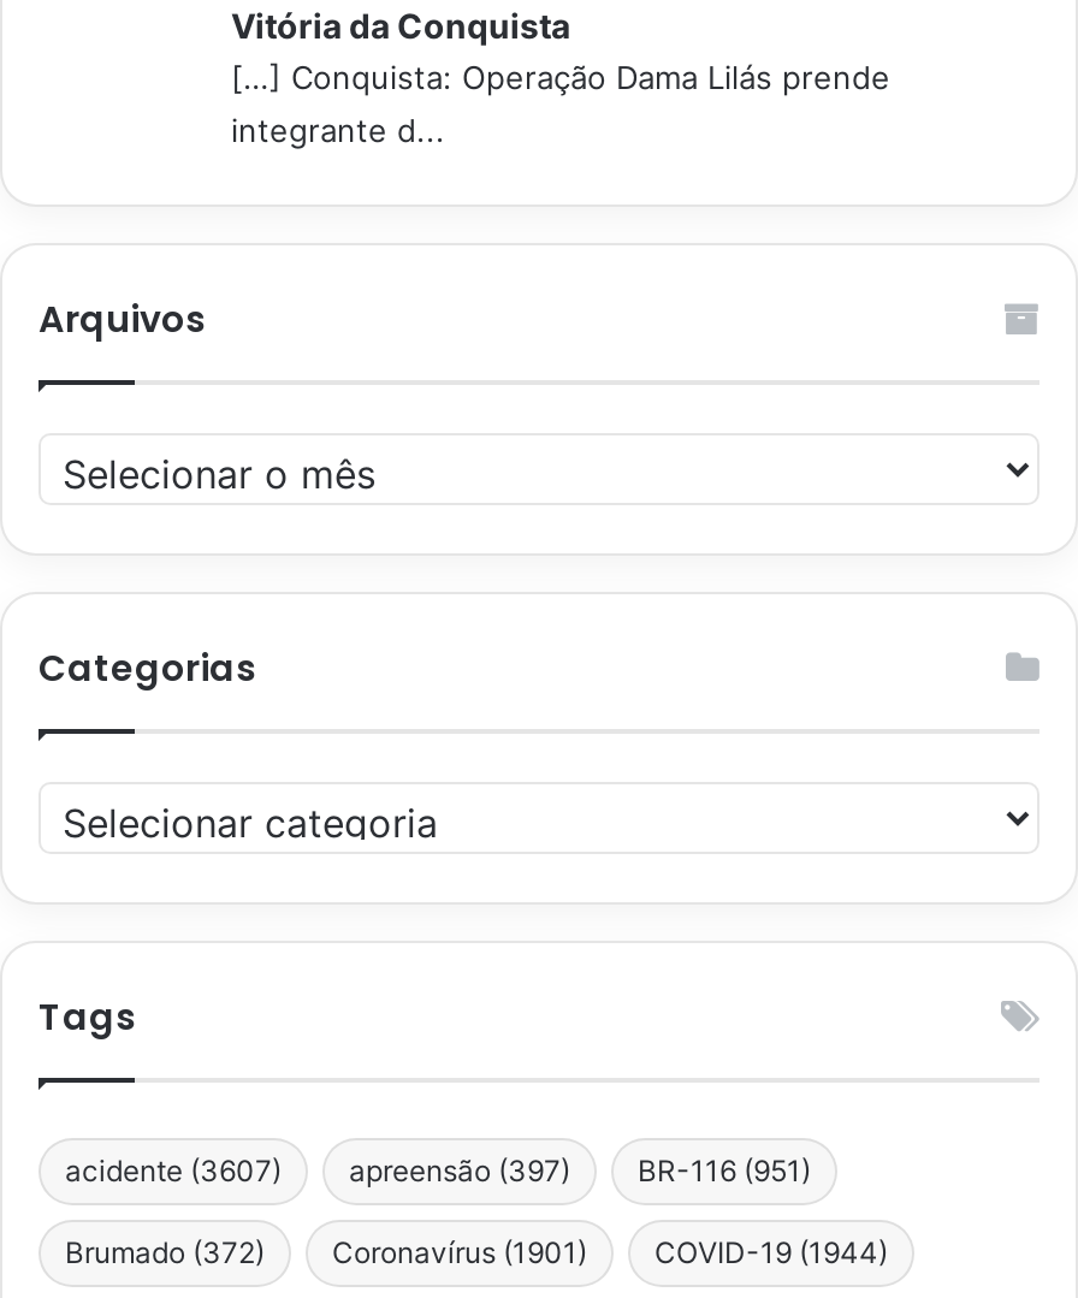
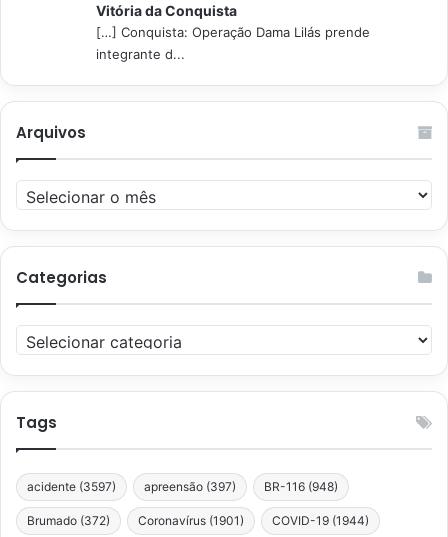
- acidente (3607)
+ acidente (3597)

- BR-116 (951)
+ BR-116 (948)
